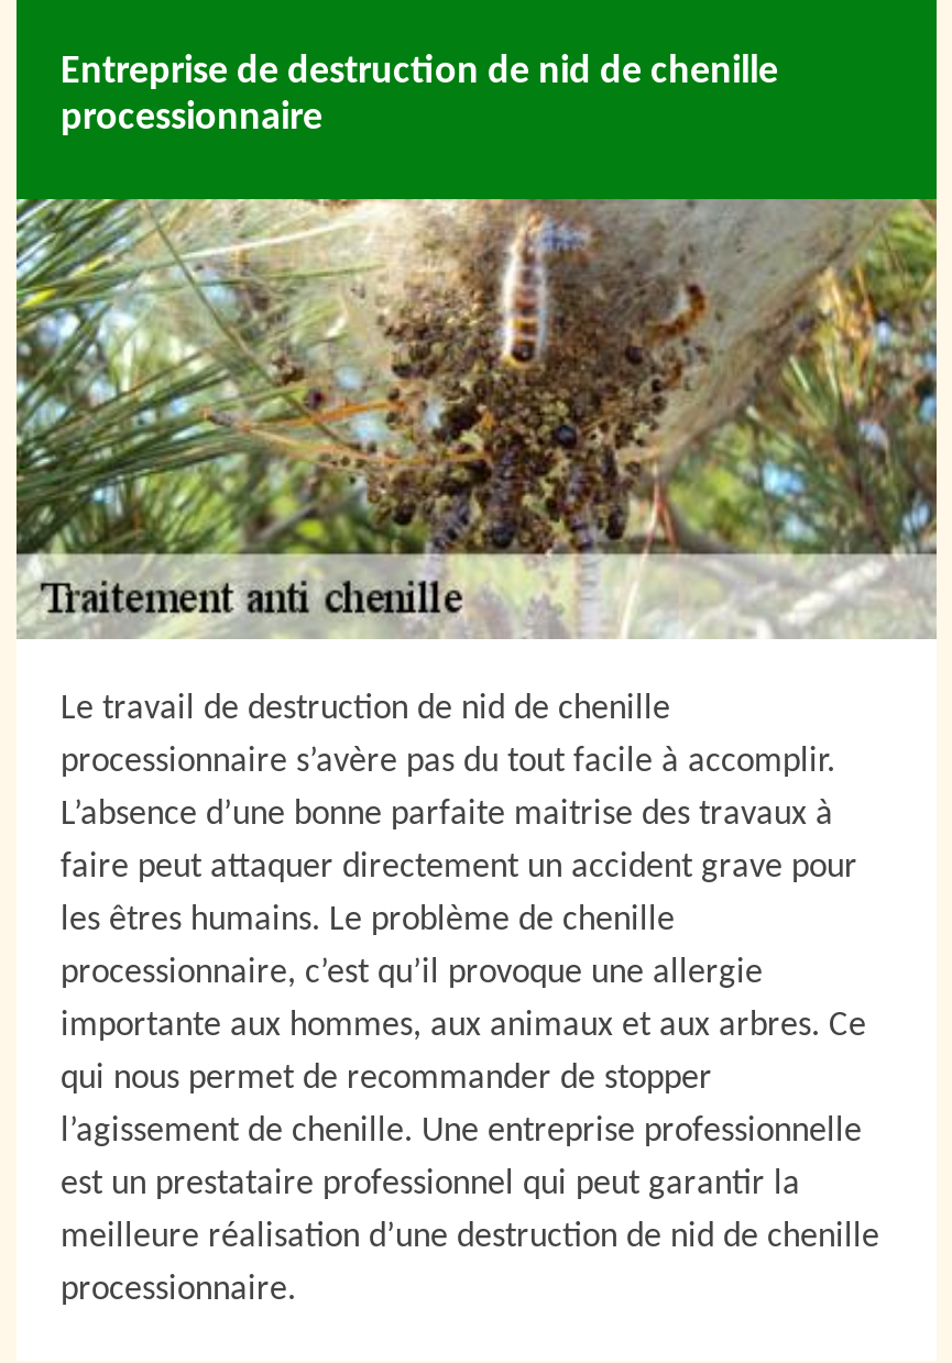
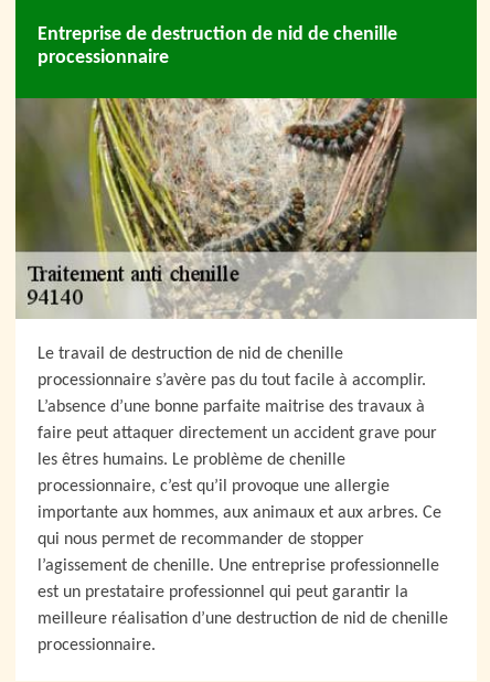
- [image]
+ [image]
